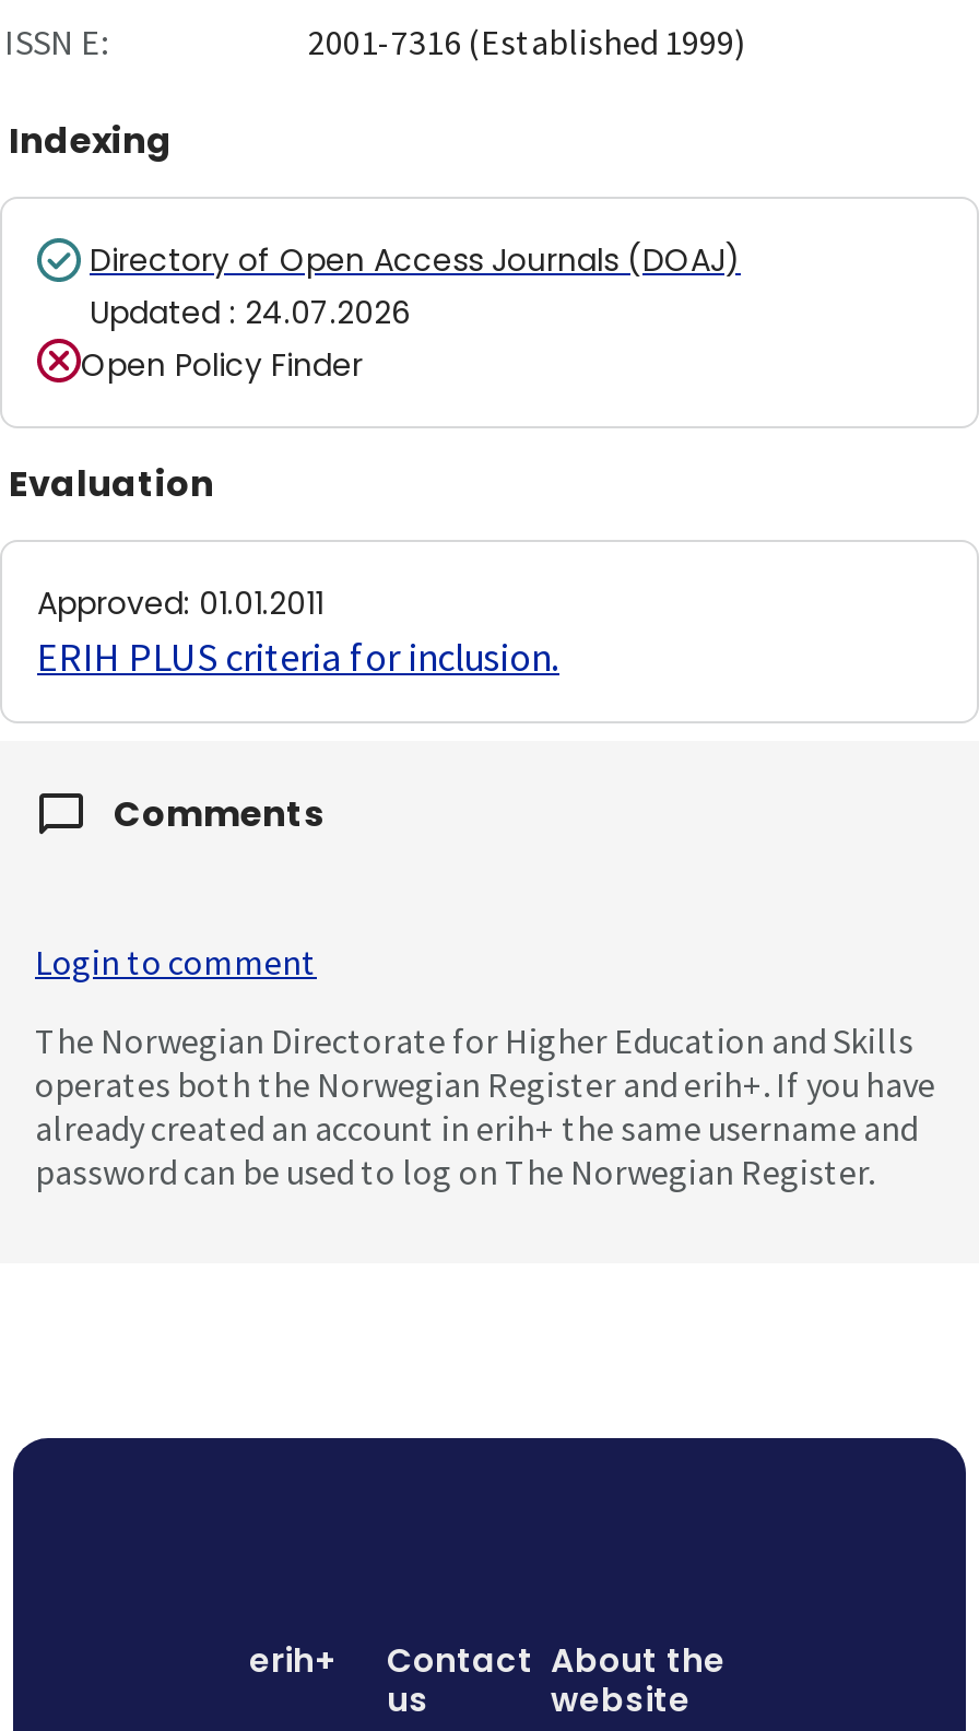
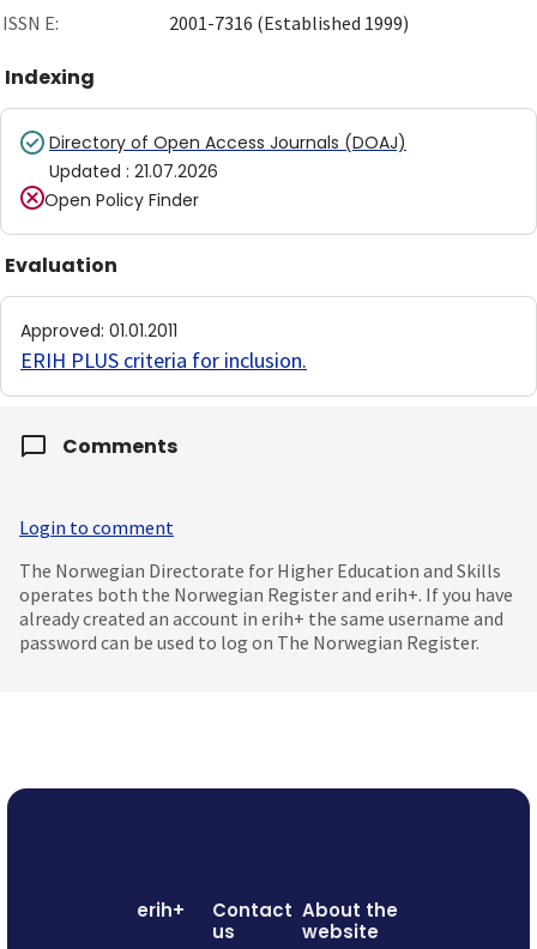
- Updated: 24.07.2026
+ Updated: 21.07.2026
